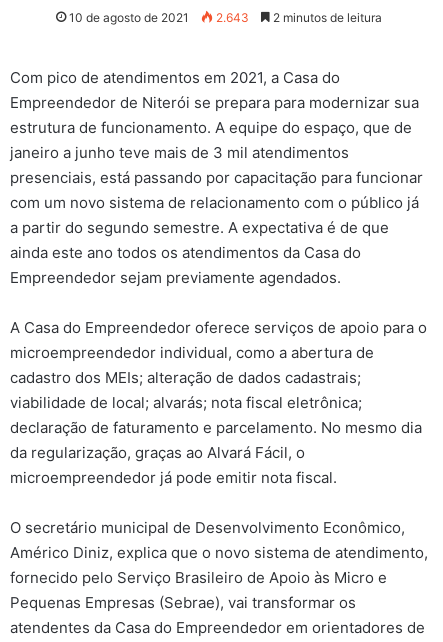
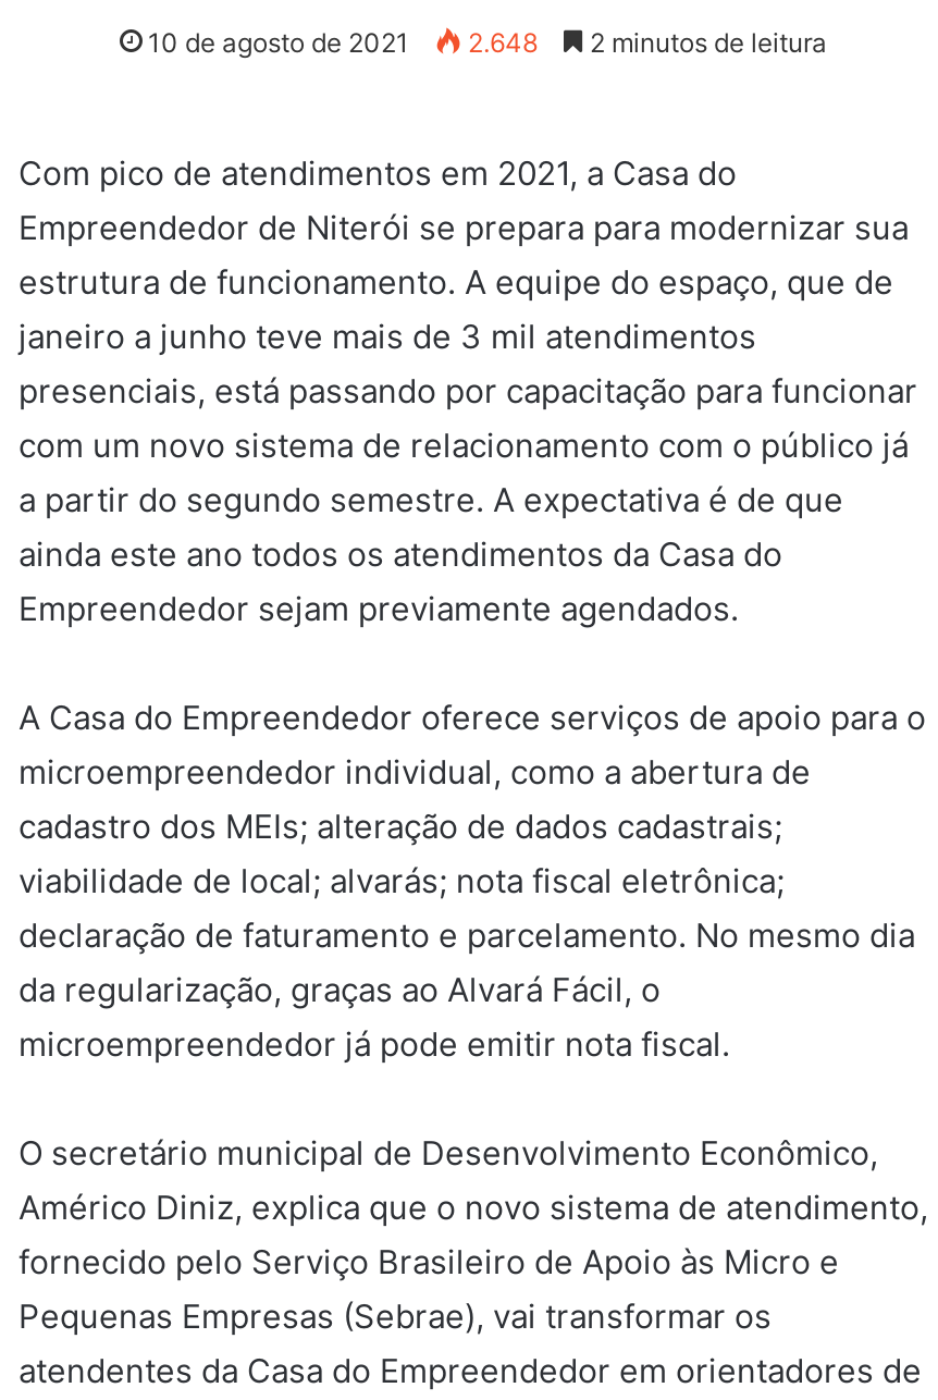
- 10 de agosto de 2021 2.643 2 minutos de leitura
+ 10 de agosto de 2021 2.648 2 minutos de leitura
